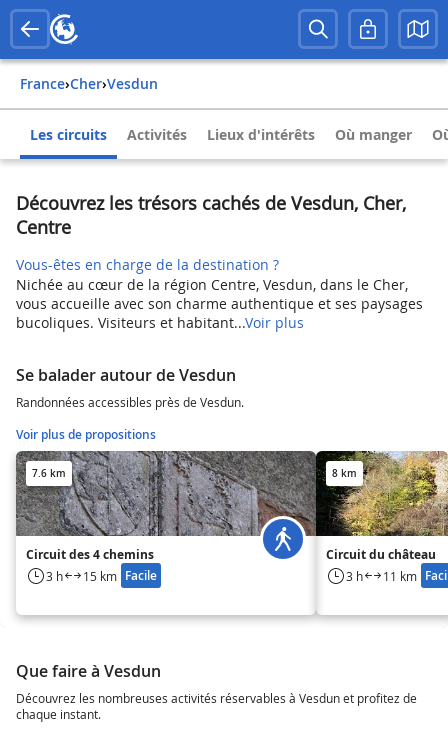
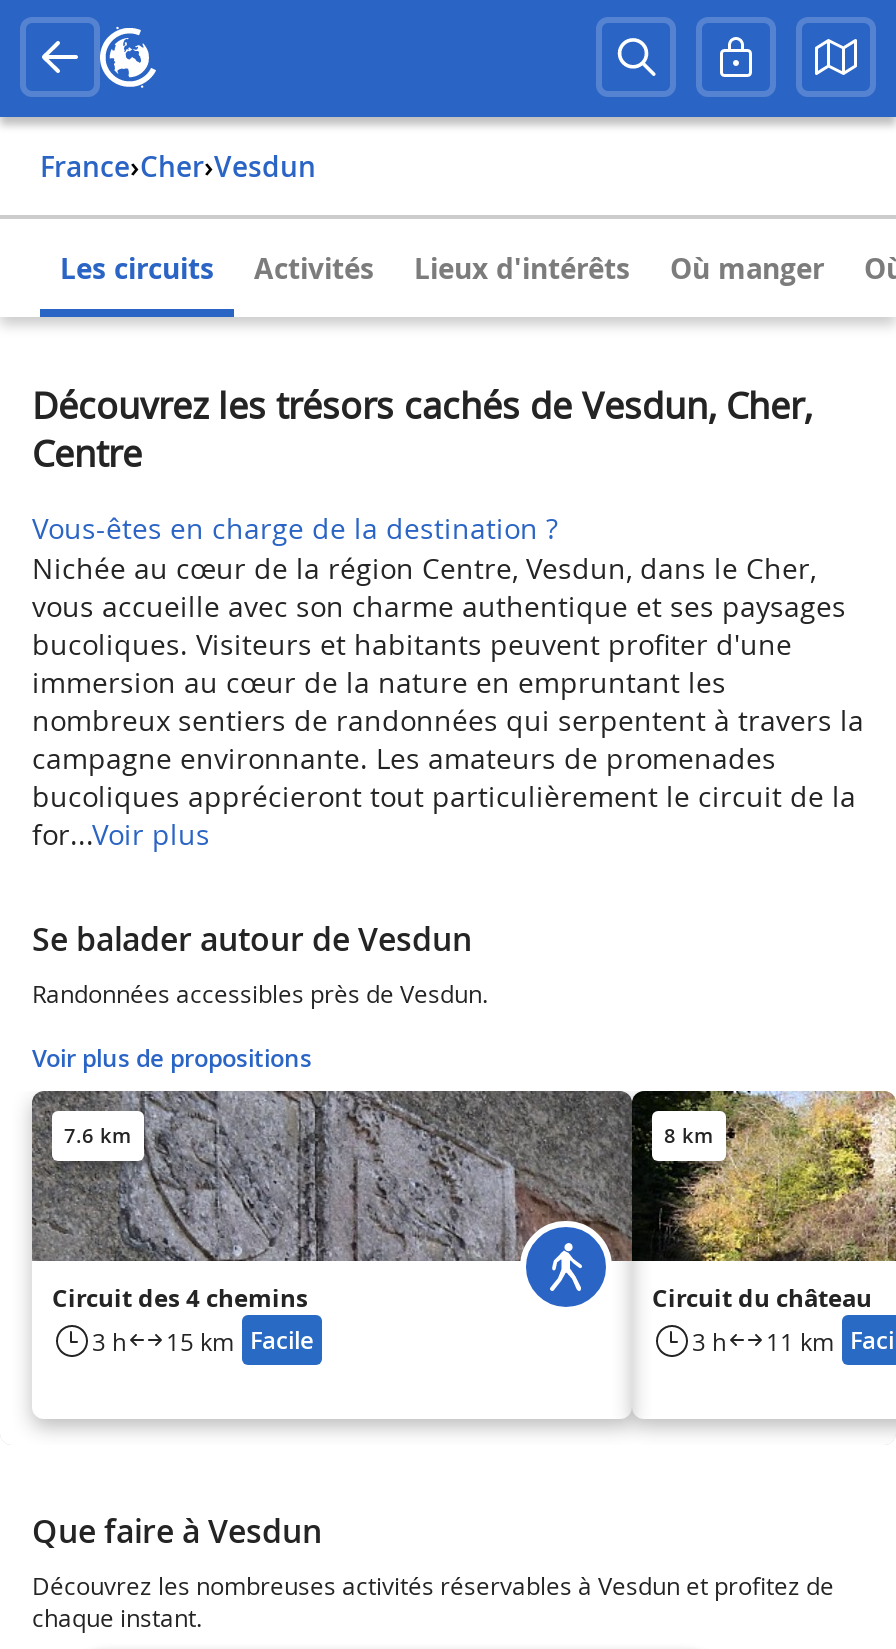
- bucoliques. Visiteurs et habitant...Voir plus
+ bucoliques. Visiteurs et habitants peuvent profiter d'une
+ immersion au cœur de la nature en empruntant les
+ nombreux sentiers de randonnées qui serpentent à travers la
+ campagne environnante. Les amateurs de promenades
+ bucoliques apprécieront tout particulièrement le circuit de la
+ for...Voir plus
